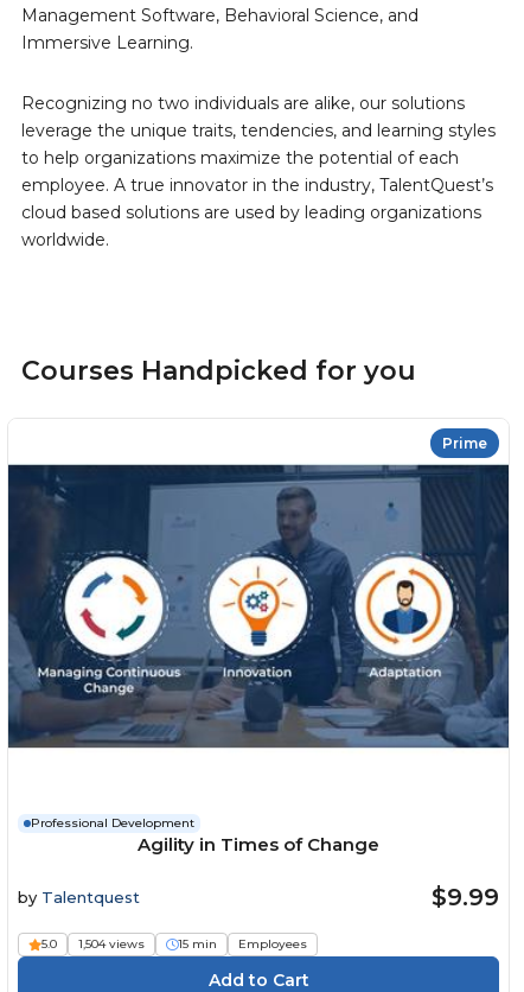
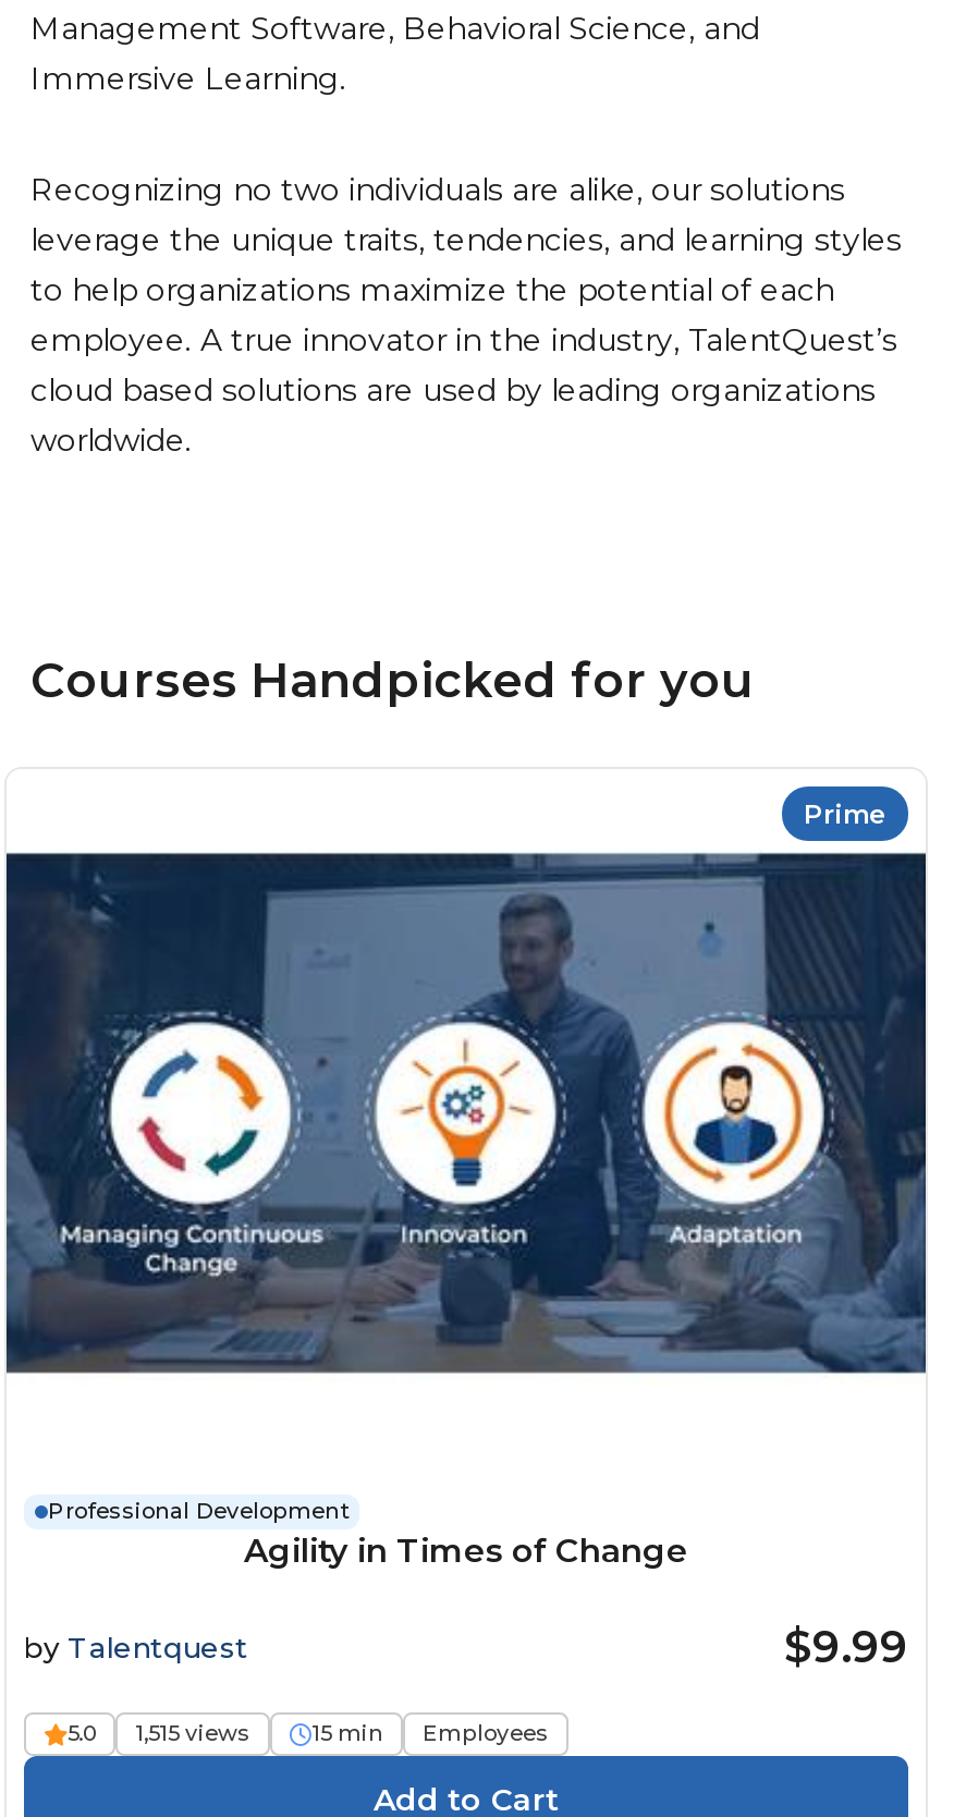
- 5.0 1,504 views
+ 5.0 1,515 views
